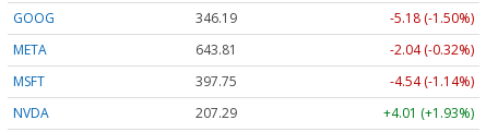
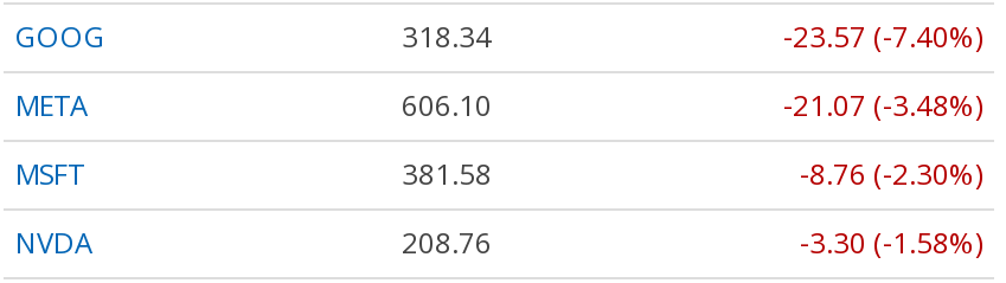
- 346.19
+ 318.34

- -5.18 (-1.50%)
+ -23.57 (-7.40%)

- 643.81
+ 606.10

- -2.04 (-0.32%)
+ -21.07 (-3.48%)

- 397.75
+ 381.58

- -4.54 (-1.14%)
+ -8.76 (-2.30%)

- 207.29
+ 208.76

- +4.01 (+1.93%)
+ -3.30 (-1.58%)
